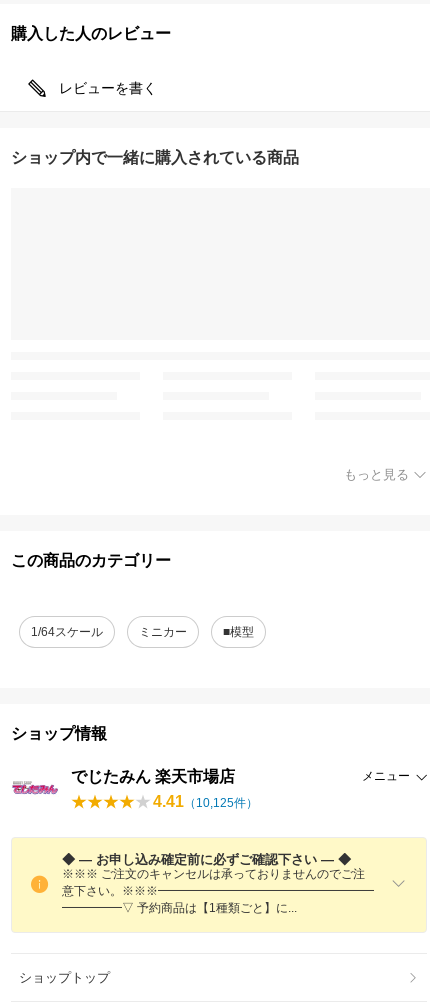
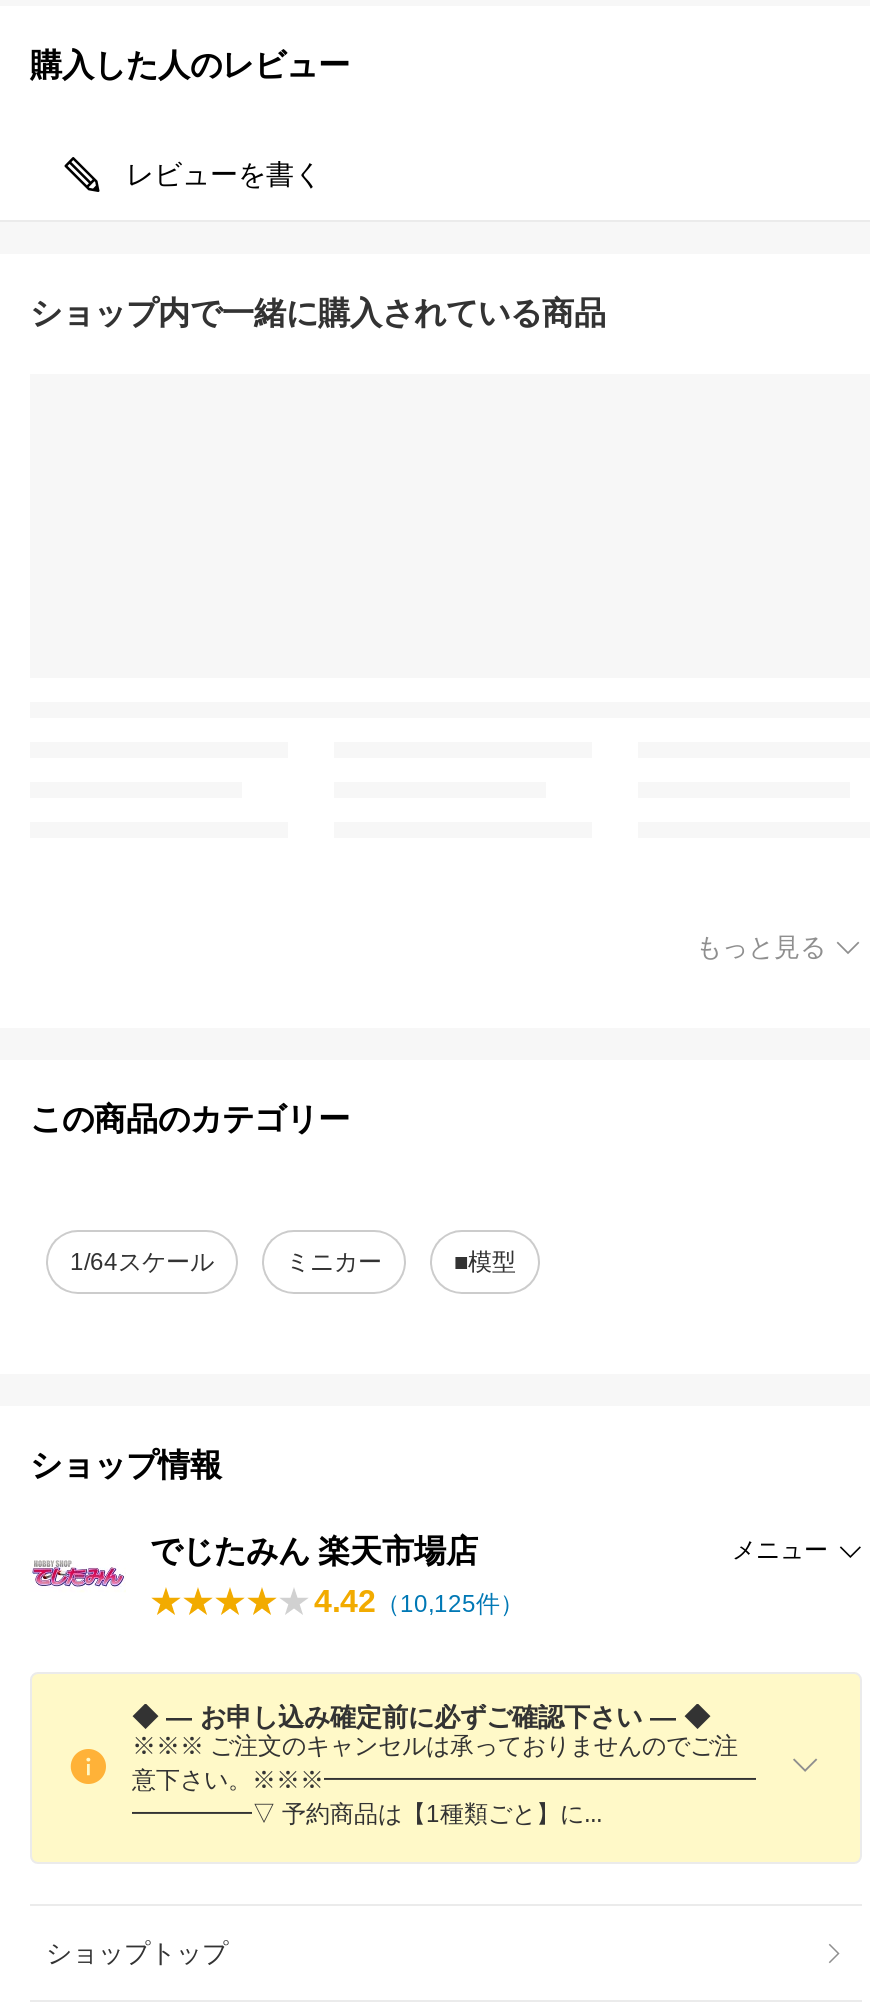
- 4.41（10,125件）
+ 4.42（10,125件）
